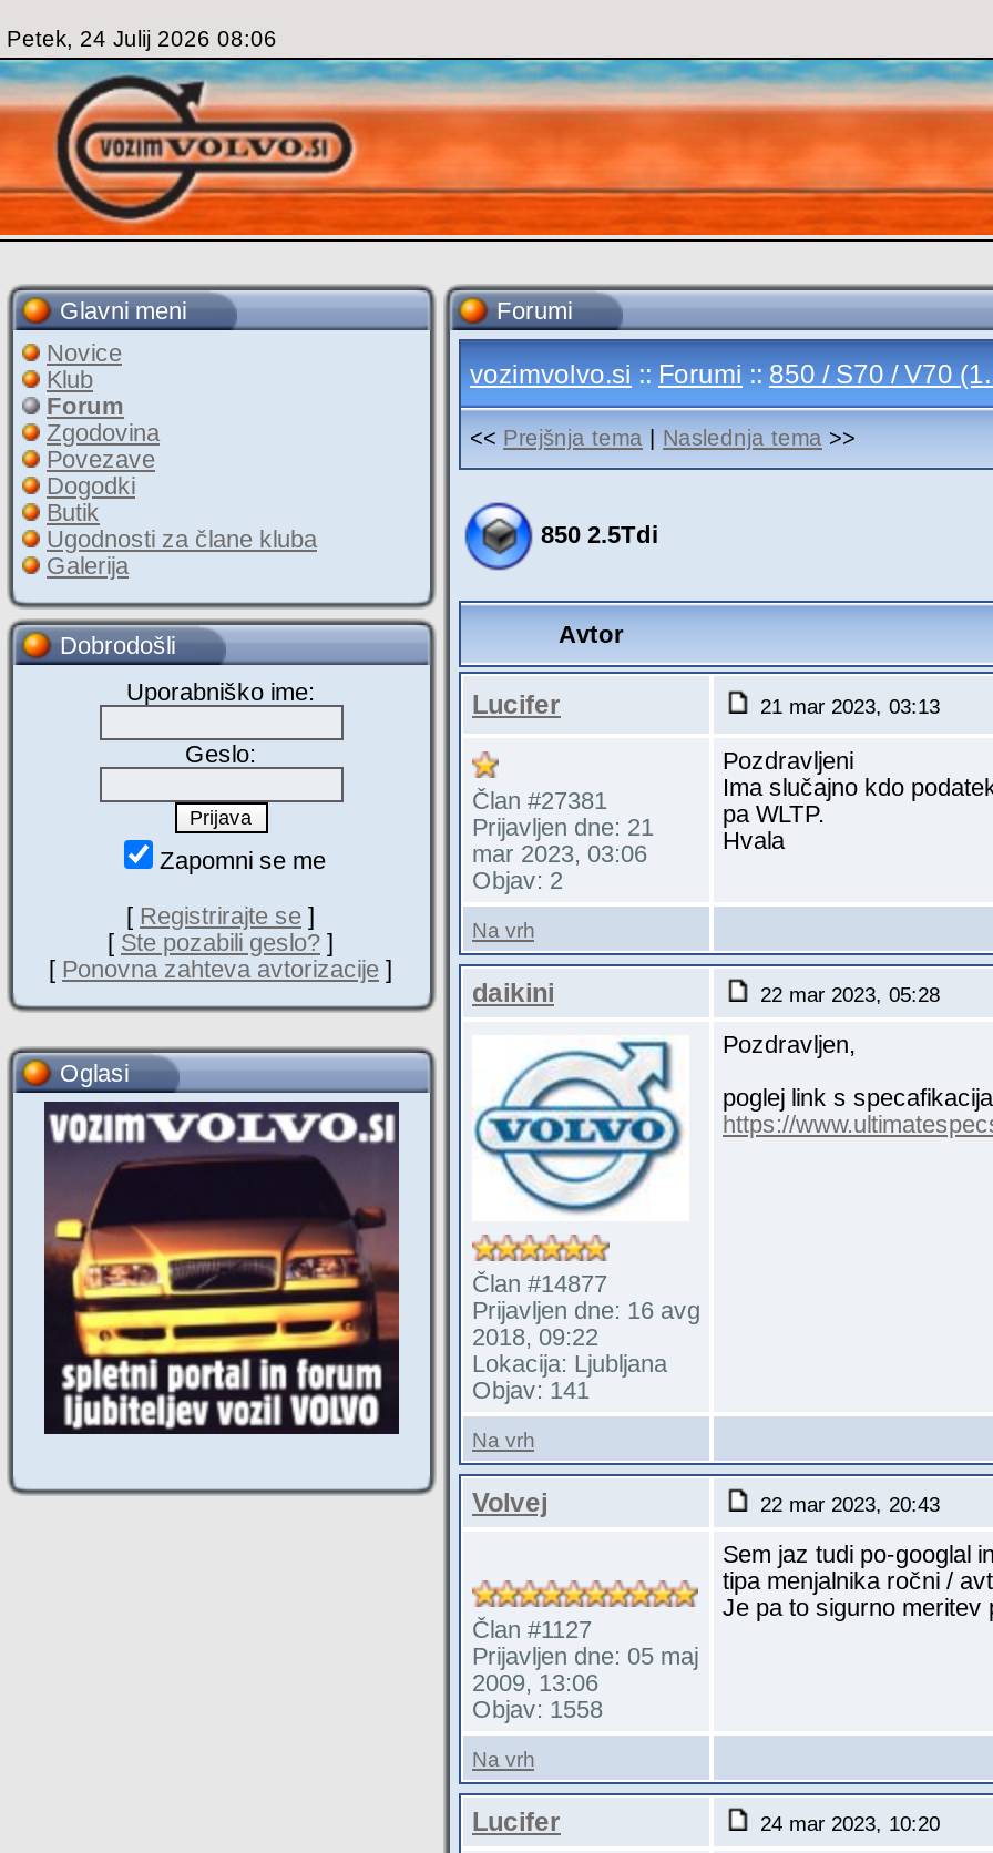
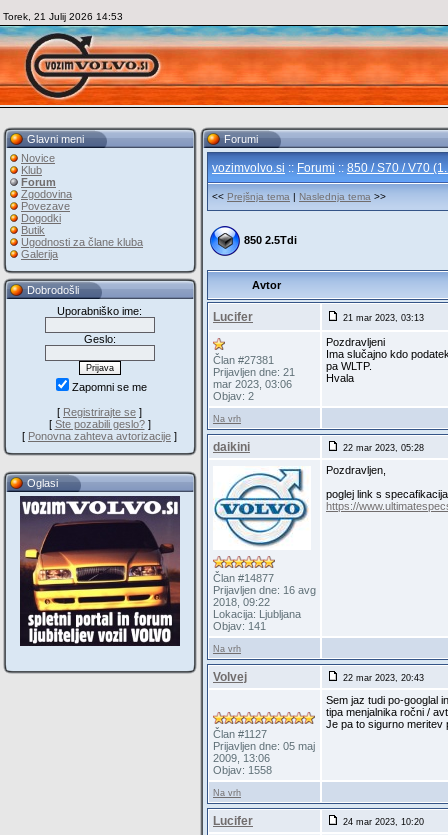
- Petek, 24 Julij 2026 08:06
+ Torek, 21 Julij 2026 14:53
